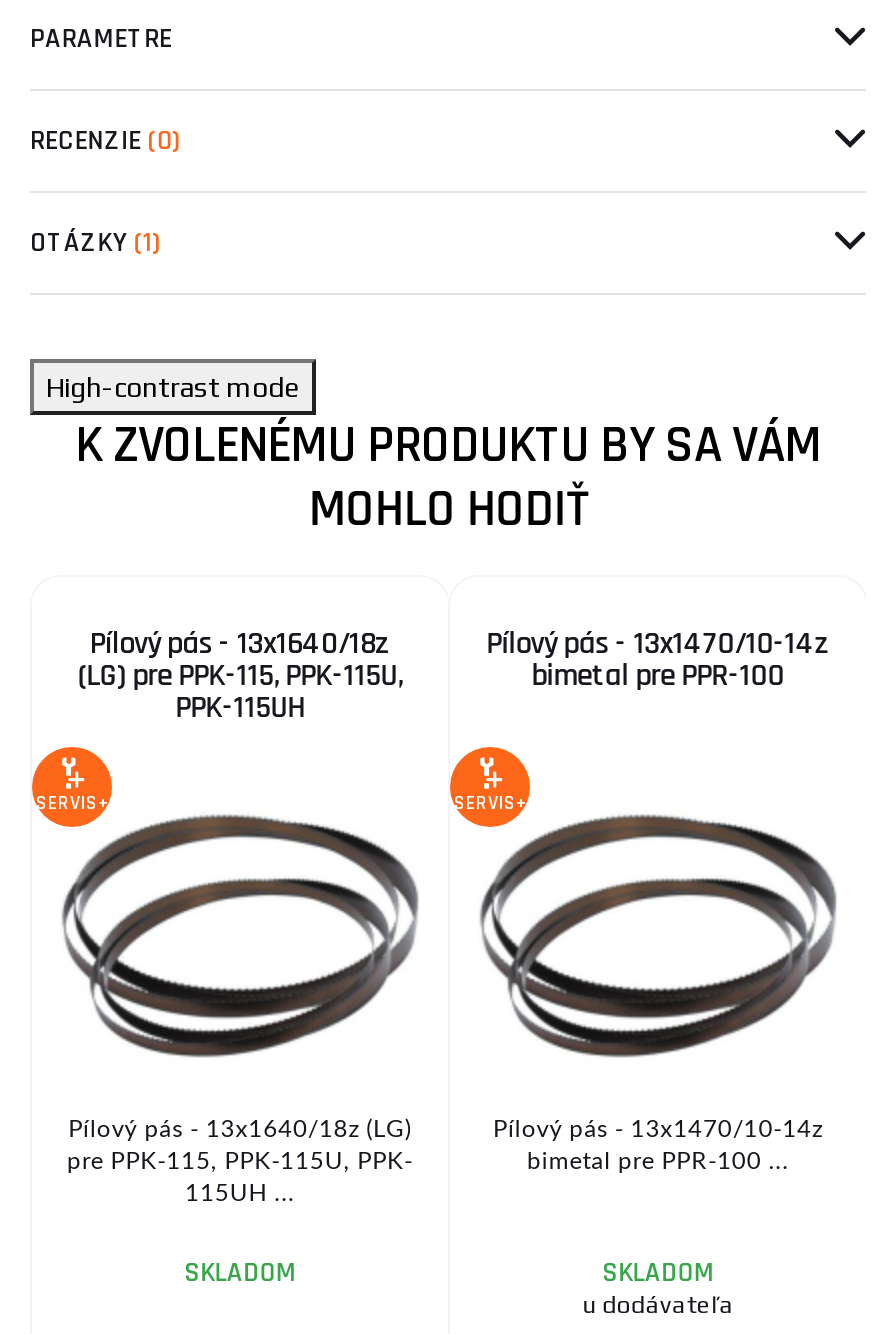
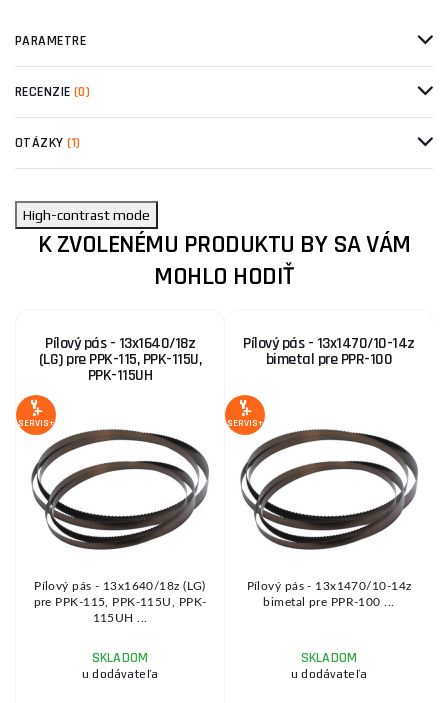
+ u dodávateľa
